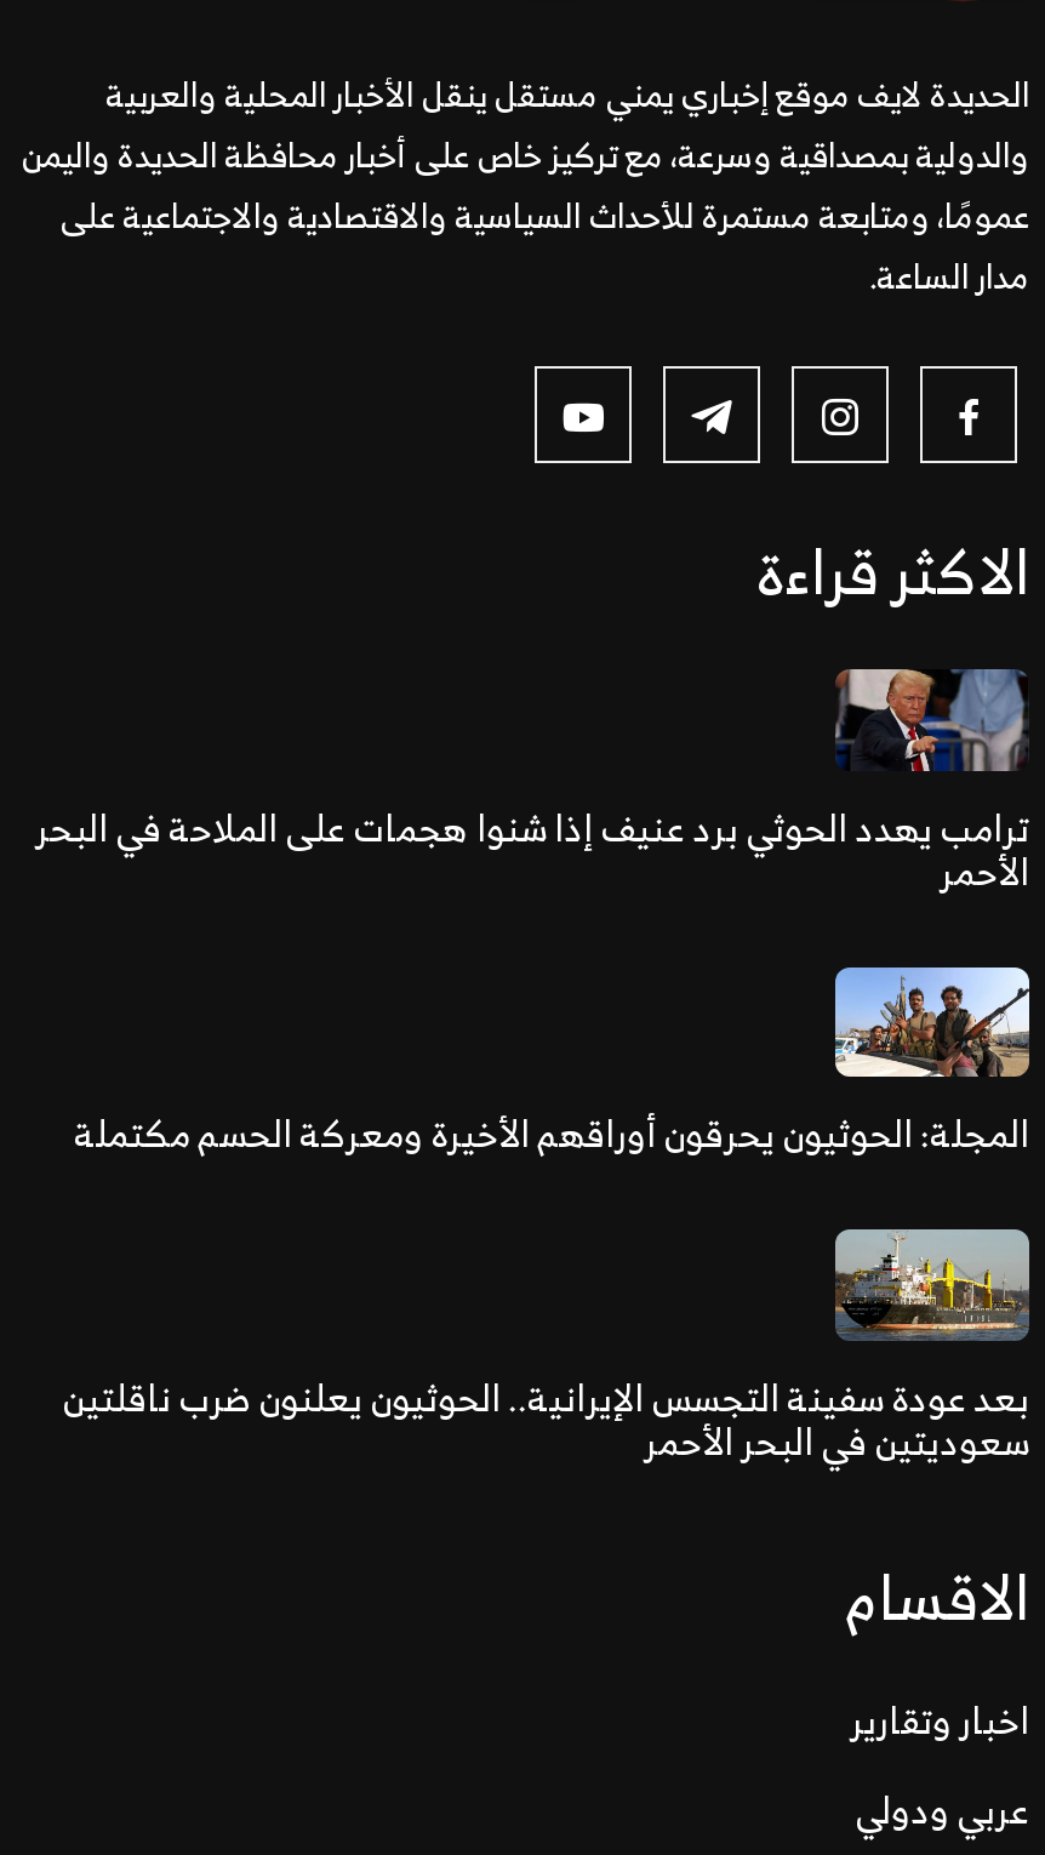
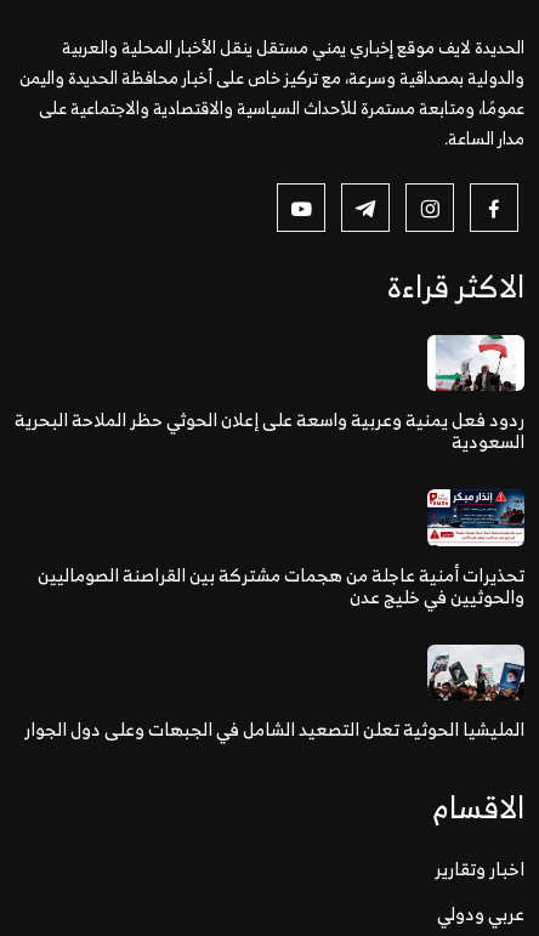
- [image]
- ترامب يهدد الحوثي برد عنيف إذا شنوا هجمات على الملاحة في البحر
- الأحمر
+ [image]
+ ردود فعل يمنية وعربية واسعة على إعلان الحوثي حظر الملاحة البحرية
+ السعودية

- [image]
- المجلة: الحوثيون يحرقون أوراقهم الأخيرة ومعركة الحسم مكتملة
+ [image]
+ تحذيرات أمنية عاجلة من هجمات مشتركة بين القراصنة الصوماليين
+ والحوثيين في خليج عدن

- [image]
- بعد عودة سفينة التجسس الإيرانية.. الحوثيون يعلنون ضرب ناقلتين
- سعوديتين في البحر الأحمر
+ [image]
+ المليشيا الحوثية تعلن التصعيد الشامل في الجبهات وعلى دول الجوار
